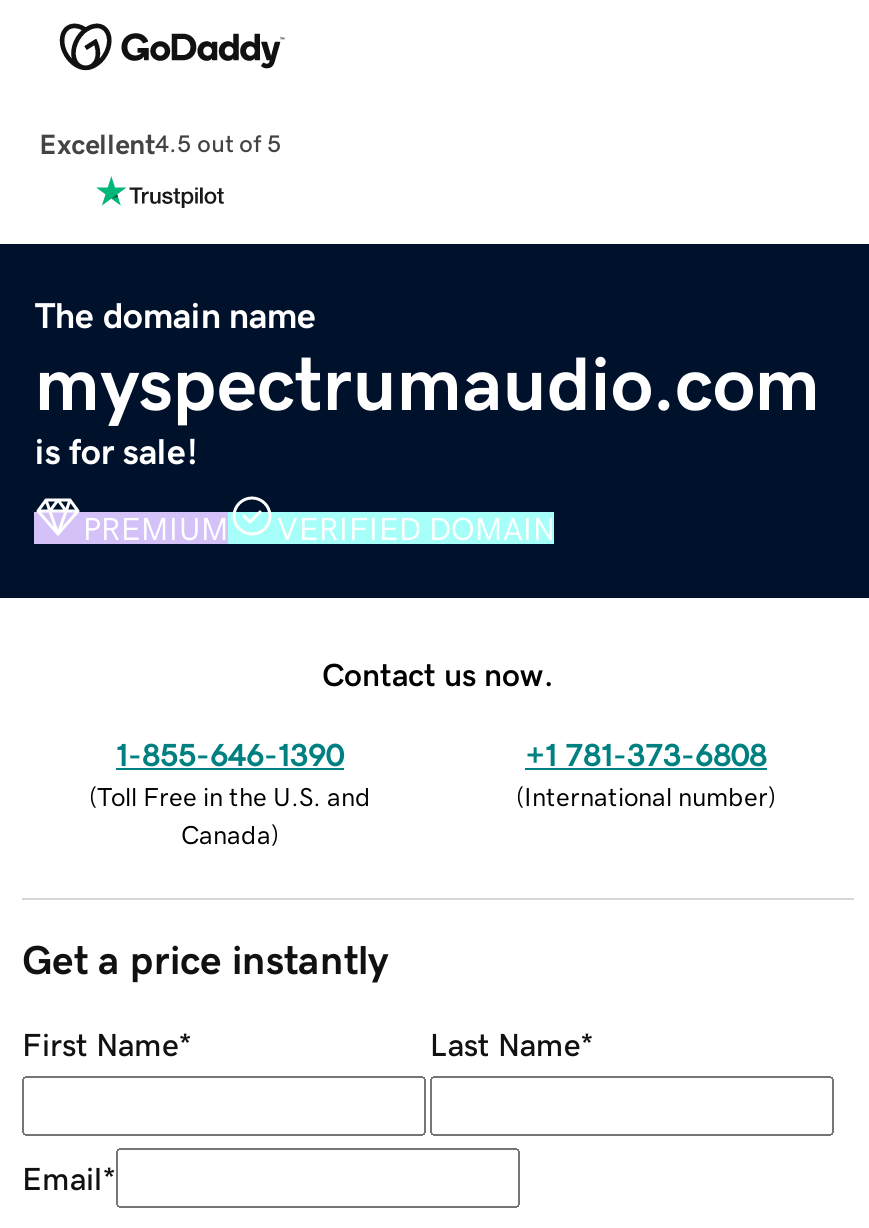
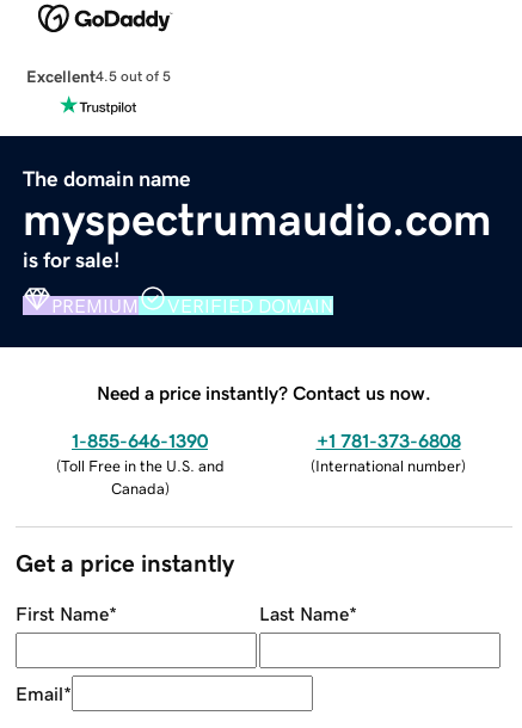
- Contact us now.
+ Need a price instantly? Contact us now.
